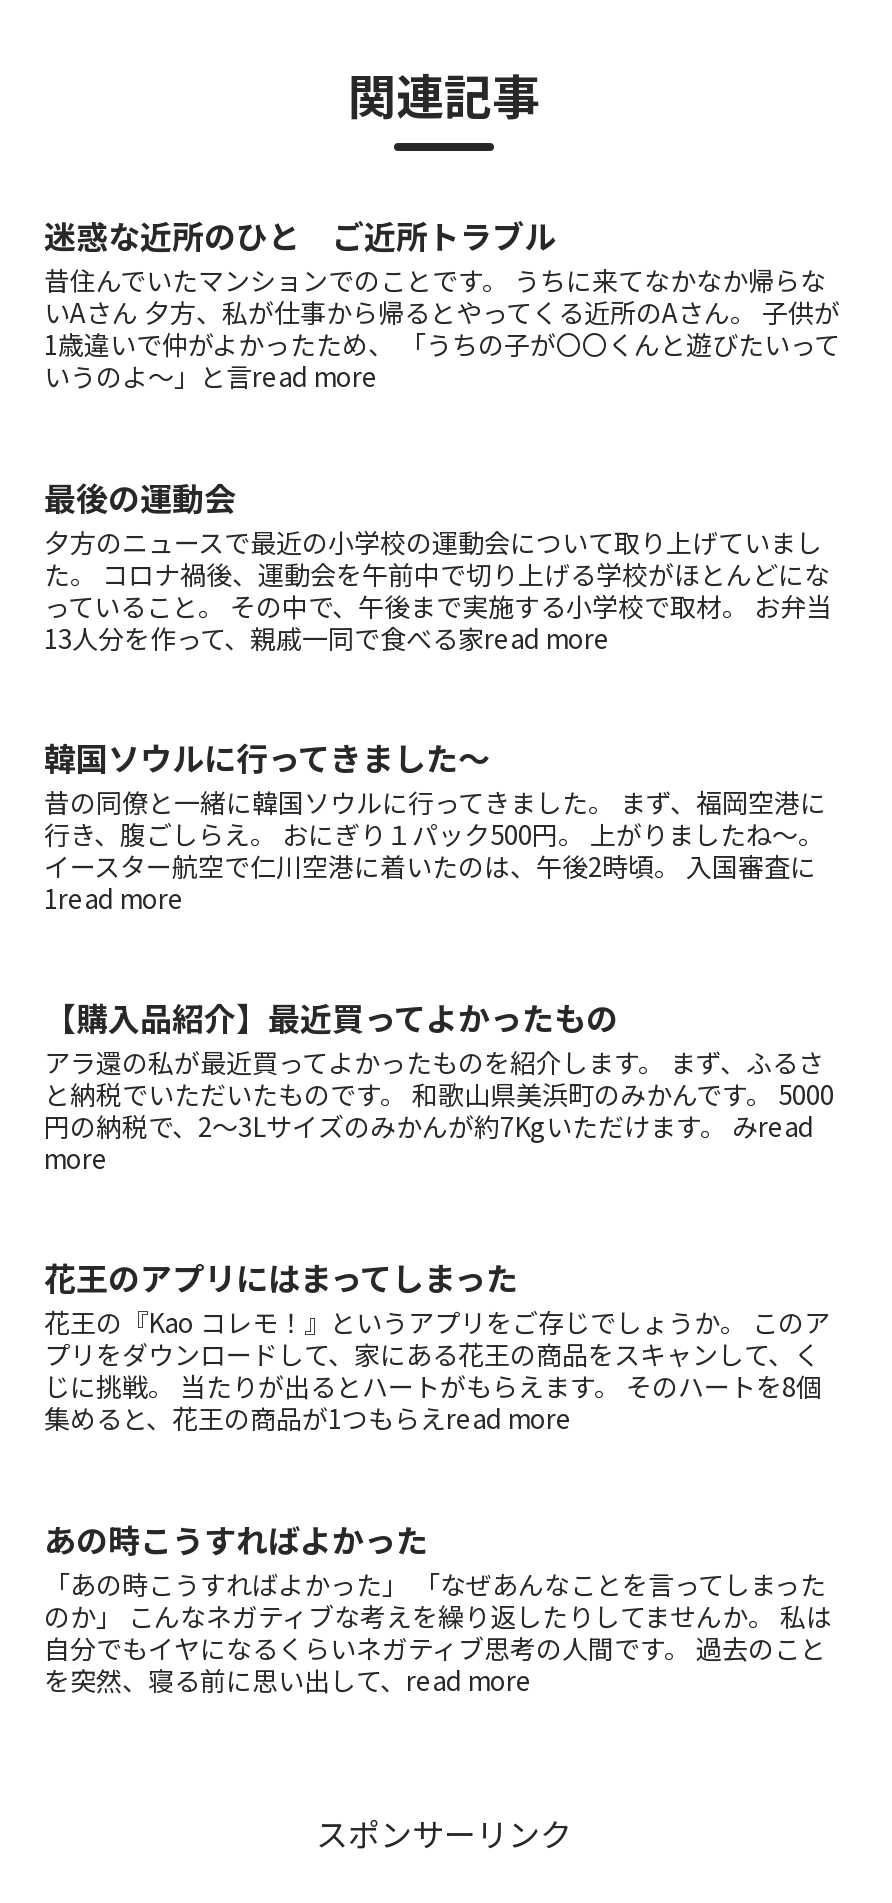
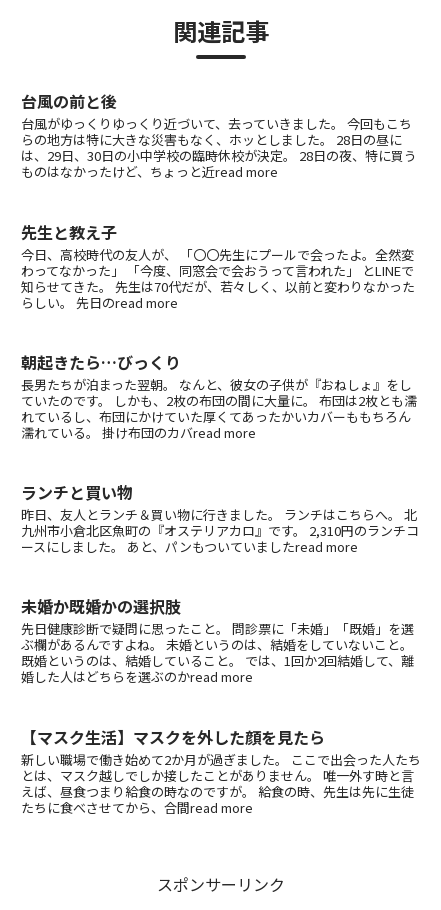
- 迷惑な近所のひと ご近所トラブル
- 昔住んでいたマンションでのことです。 うちに来てなかなか帰らな
- いAさん 夕方、私が仕事から帰るとやってくる近所のAさん。 子供が
- 1歳違いで仲がよかったため、 「うちの子が〇〇くんと遊びたいって
- いうのよ～」と言read more
+ 台風の前と後
+ 台風がゆっくりゆっくり近づいて、去っていきました。 今回もこち
+ らの地方は特に大きな災害もなく、ホッとしました。 28日の昼に
+ は、29日、30日の小中学校の臨時休校が決定。 28日の夜、特に買う
+ ものはなかったけど、ちょっと近read more

- 最後の運動会
- 夕方のニュースで最近の小学校の運動会について取り上げていまし
- た。 コロナ禍後、運動会を午前中で切り上げる学校がほとんどにな
- っていること。 その中で、午後まで実施する小学校で取材。 お弁当
- 13人分を作って、親戚一同で食べる家read more
+ 先生と教え子
+ 今日、高校時代の友人が、 「〇〇先生にプールで会ったよ。全然変
+ わってなかった」 「今度、同窓会で会おうって言われた」 とLINEで
+ 知らせてきた。 先生は70代だが、若々しく、以前と変わりなかった
+ らしい。 先日のread more

- 韓国ソウルに行ってきました～
- 昔の同僚と一緒に韓国ソウルに行ってきました。 まず、福岡空港に
- 行き、腹ごしらえ。 おにぎり１パック500円。 上がりましたね～。
- イースター航空で仁川空港に着いたのは、午後2時頃。 入国審査に
- 1read more
+ 朝起きたら…びっくり
+ 長男たちが泊まった翌朝。 なんと、彼女の子供が『おねしょ』をし
+ ていたのです。 しかも、2枚の布団の間に大量に。 布団は2枚とも濡
+ れているし、布団にかけていた厚くてあったかいカバーももちろん
+ 濡れている。 掛け布団のカバread more

- 【購入品紹介】最近買ってよかったもの
- アラ還の私が最近買ってよかったものを紹介します。 まず、ふるさ
- と納税でいただいたものです。 和歌山県美浜町のみかんです。 5000
- 円の納税で、2～3Lサイズのみかんが約7Kgいただけます。 みread
- more
+ ランチと買い物
+ 昨日、友人とランチ＆買い物に行きました。 ランチはこちらへ。 北
+ 九州市小倉北区魚町の『オステリアカロ』です。 2,310円のランチコ
+ ースにしました。 あと、パンもついていましたread more

- 花王のアプリにはまってしまった
- 花王の『Kao コレモ！』というアプリをご存じでしょうか。 このア
- プリをダウンロードして、家にある花王の商品をスキャンして、く
- じに挑戦。 当たりが出るとハートがもらえます。 そのハートを8個
- 集めると、花王の商品が1つもらえread more
+ 未婚か既婚かの選択肢
+ 先日健康診断で疑問に思ったこと。 問診票に「未婚」「既婚」を選
+ ぶ欄があるんですよね。 未婚というのは、結婚をしていないこと。
+ 既婚というのは、結婚していること。 では、1回か2回結婚して、離
+ 婚した人はどちらを選ぶのかread more

- あの時こうすればよかった
- 「あの時こうすればよかった」 「なぜあんなことを言ってしまった
- のか」 こんなネガティブな考えを繰り返したりしてませんか。 私は
- 自分でもイヤになるくらいネガティブ思考の人間です。 過去のこと
- を突然、寝る前に思い出して、read more
+ 【マスク生活】マスクを外した顔を見たら
+ 新しい職場で働き始めて2か月が過ぎました。 ここで出会った人たち
+ とは、マスク越しでしか接したことがありません。 唯一外す時と言
+ えば、昼食つまり給食の時なのですが。 給食の時、先生は先に生徒
+ たちに食べさせてから、合間read more
